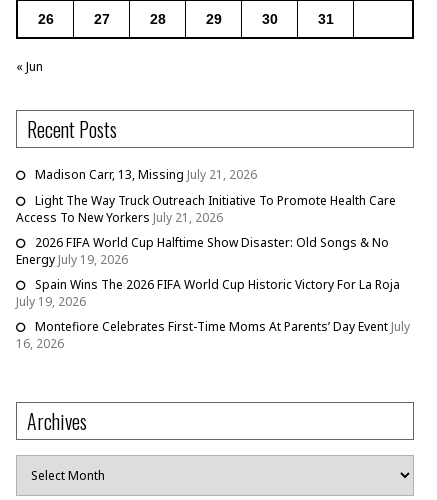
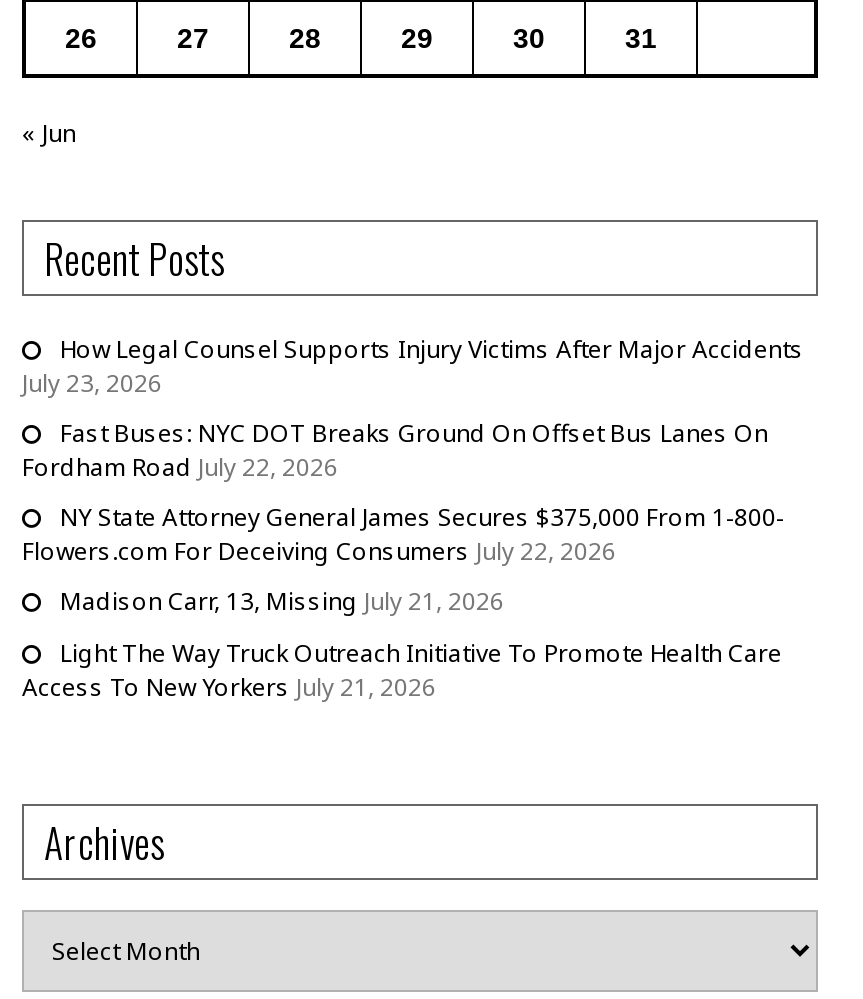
+ How Legal Counsel Supports Injury Victims After Major Accidents
+ July 23, 2026
+ Fast Buses: NYC DOT Breaks Ground On Offset Bus Lanes On
+ Fordham Road July 22, 2026
+ NY State Attorney General James Secures $375,000 From 1-800-
+ Flowers.com For Deceiving Consumers July 22, 2026

moved down: Madison Carr, 13, Missing July 21, 2026 | Light The Way Truck Outreach Initiative To Promote Health Care | Access To New Yorkers July 21, 2026

- 2026 FIFA World Cup Halftime Show Disaster: Old Songs & No
- Energy July 19, 2026
- Spain Wins The 2026 FIFA World Cup Historic Victory For La Roja
- July 19, 2026
- Montefiore Celebrates First-Time Moms At Parents’ Day Event July
- 16, 2026
